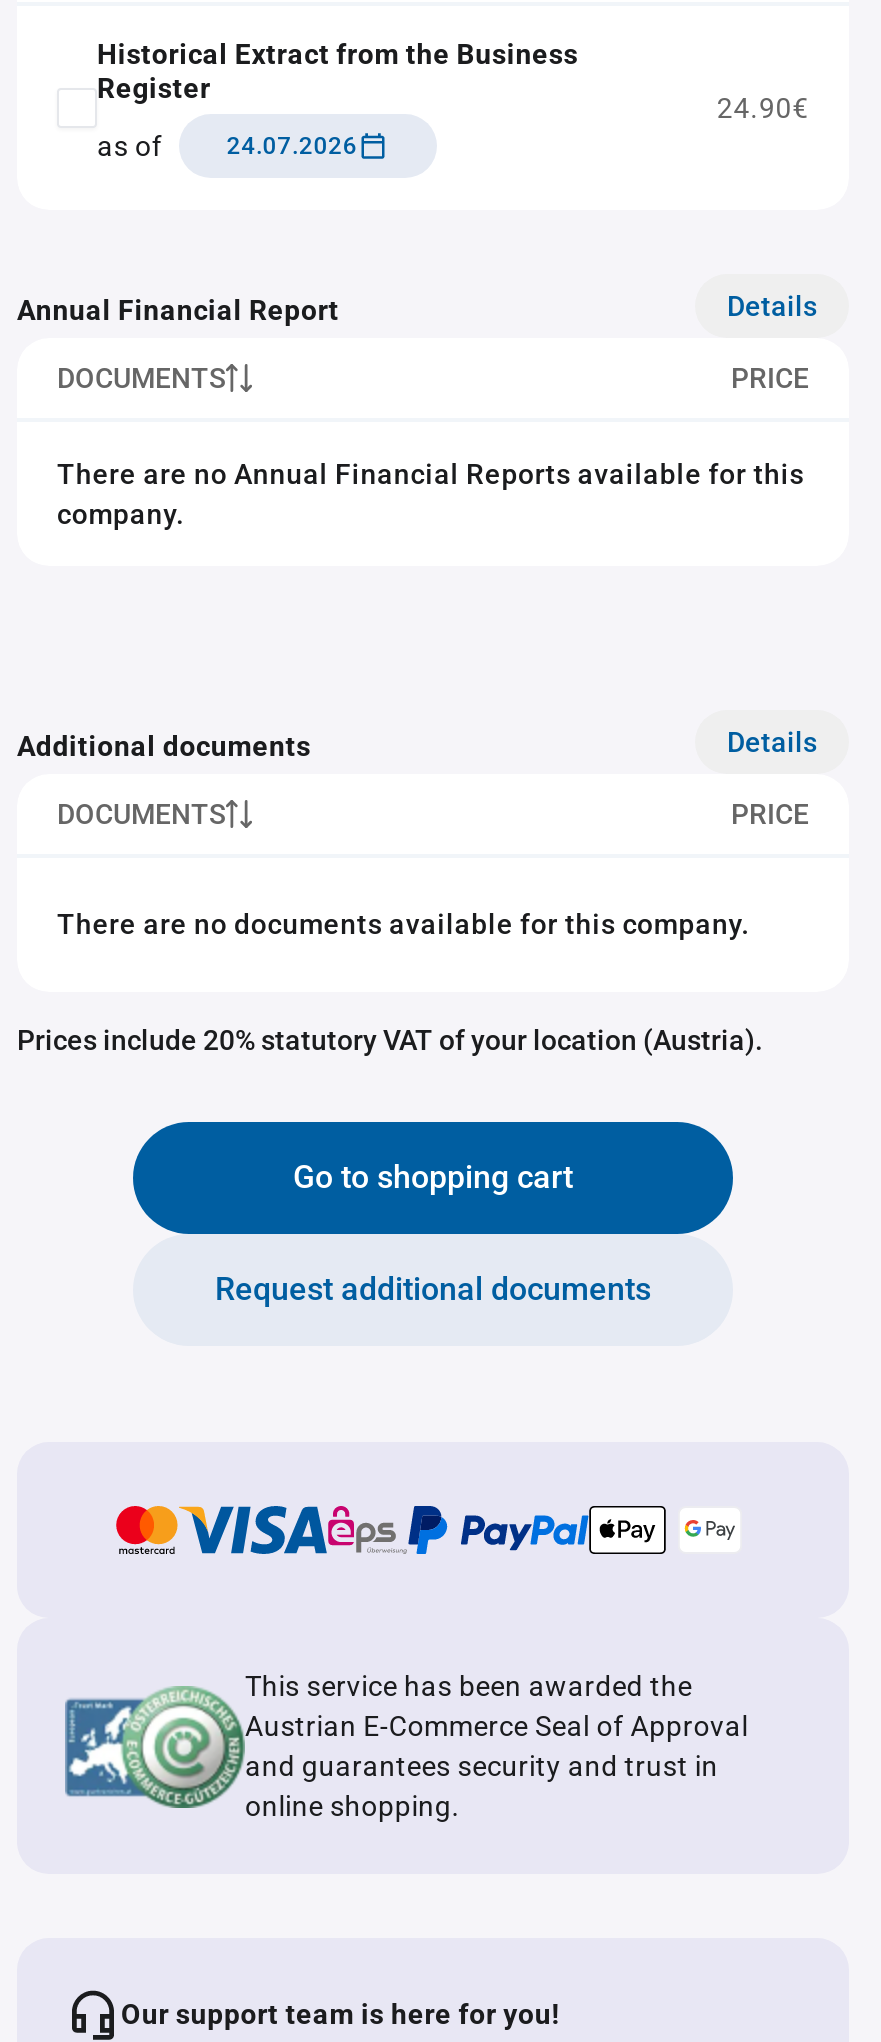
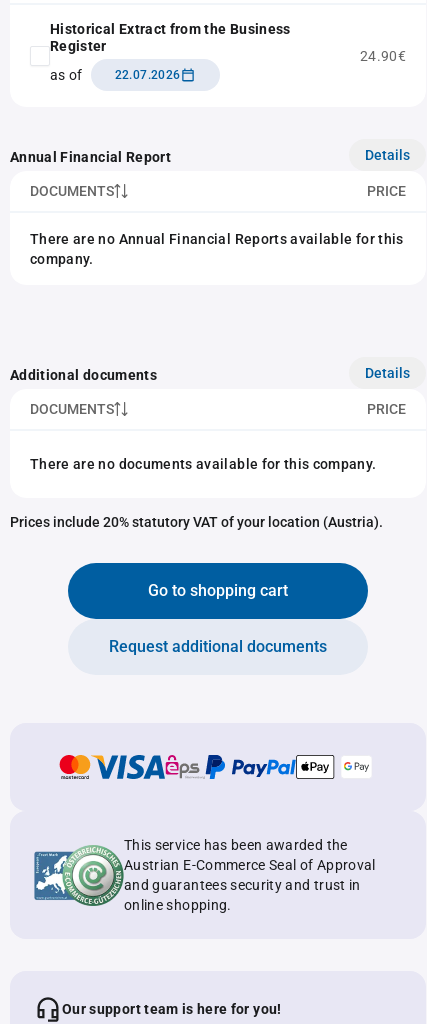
- 24.07.2026
+ 22.07.2026
